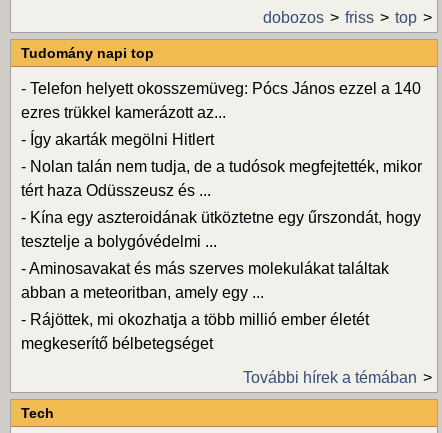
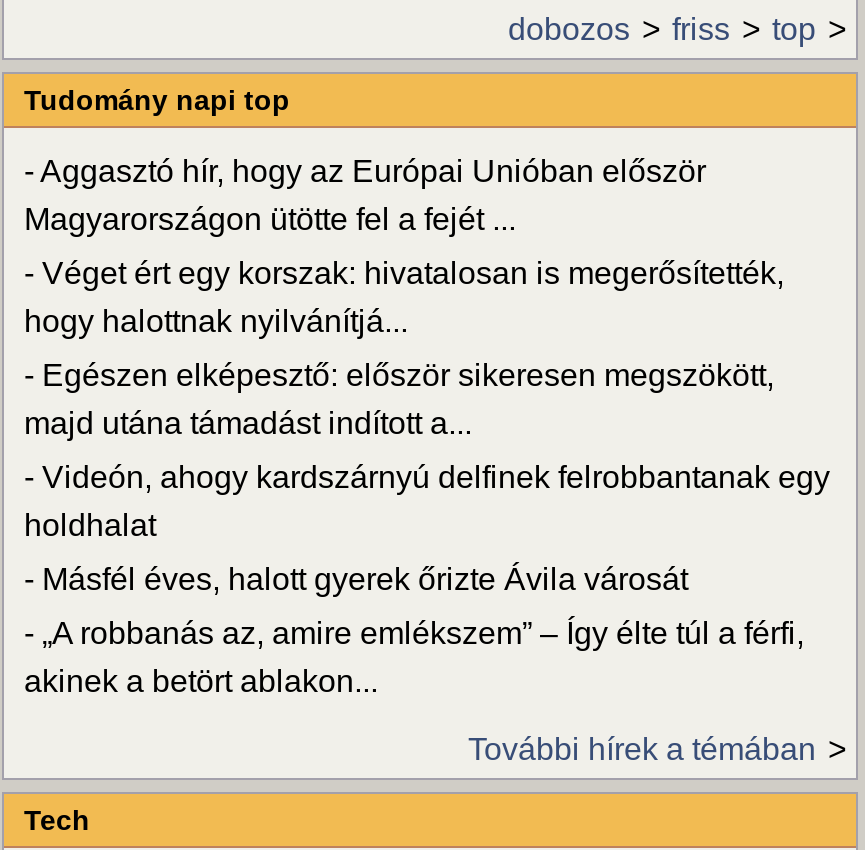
- - Telefon helyett okosszemüveg: Pócs János ezzel a 140
- ezres trükkel kamerázott az...
+ - Aggasztó hír, hogy az Európai Unióban először
+ Magyarországon ütötte fel a fejét ...

- - Így akarták megölni Hitlert
+ - Véget ért egy korszak: hivatalosan is megerősítették,
+ hogy halottnak nyilvánítjá...

- - Nolan talán nem tudja, de a tudósok megfejtették, mikor
- tért haza Odüsszeusz és ...
+ - Egészen elképesztő: először sikeresen megszökött,
+ majd utána támadást indított a...

- - Kína egy aszteroidának ütköztetne egy űrszondát, hogy
- tesztelje a bolygóvédelmi ...
+ - Videón, ahogy kardszárnyú delfinek felrobbantanak egy
+ holdhalat

- - Aminosavakat és más szerves molekulákat találtak
- abban a meteoritban, amely egy ...
+ - Másfél éves, halott gyerek őrizte Ávila városát

- - Rájöttek, mi okozhatja a több millió ember életét
- megkeserítő bélbetegséget
+ - „A robbanás az, amire emlékszem” – Így élte túl a férfi,
+ akinek a betört ablakon...
